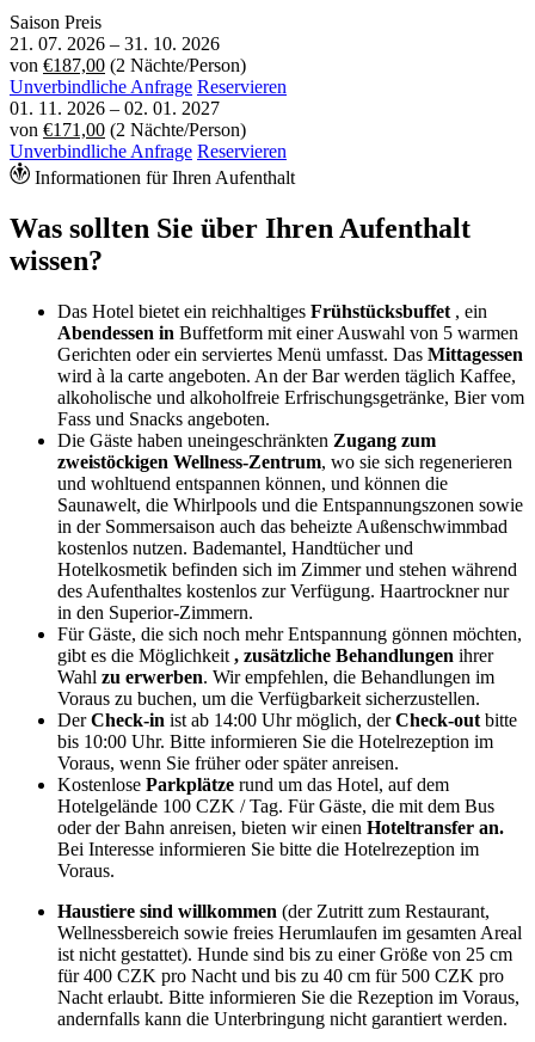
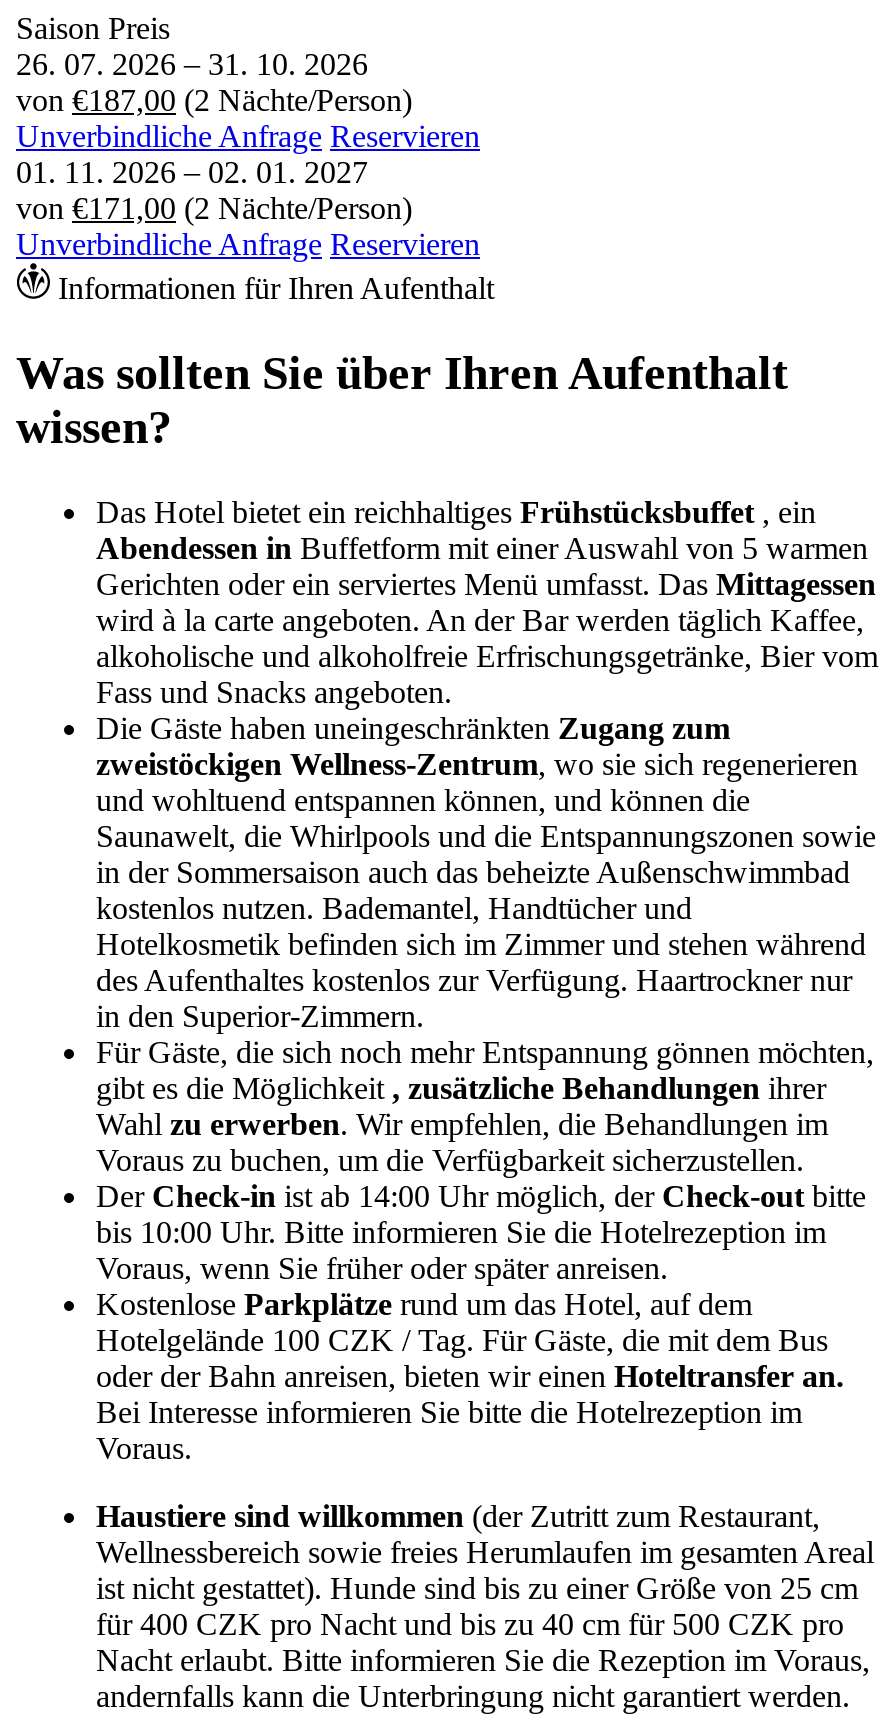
- 21. 07. 2026 – 31. 10. 2026
+ 26. 07. 2026 – 31. 10. 2026
